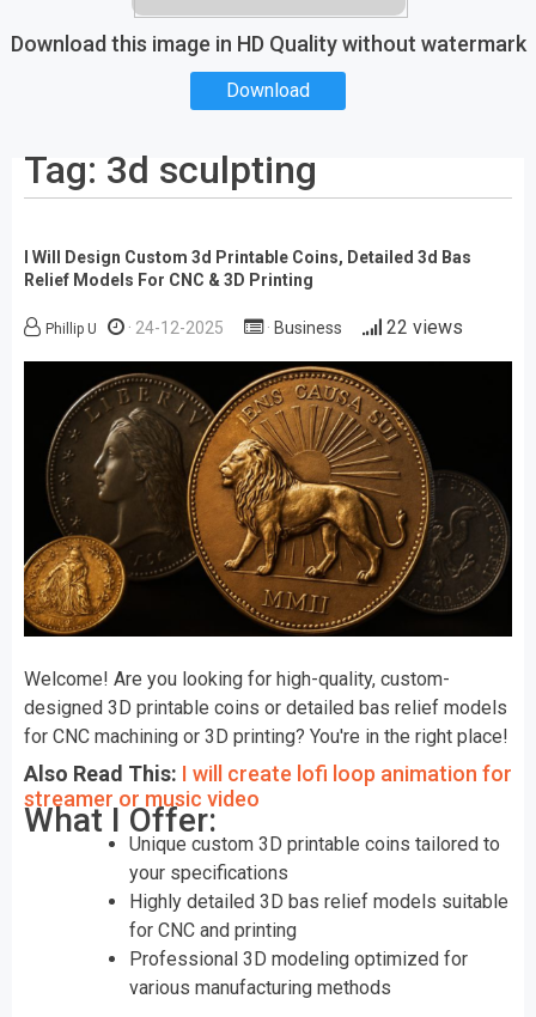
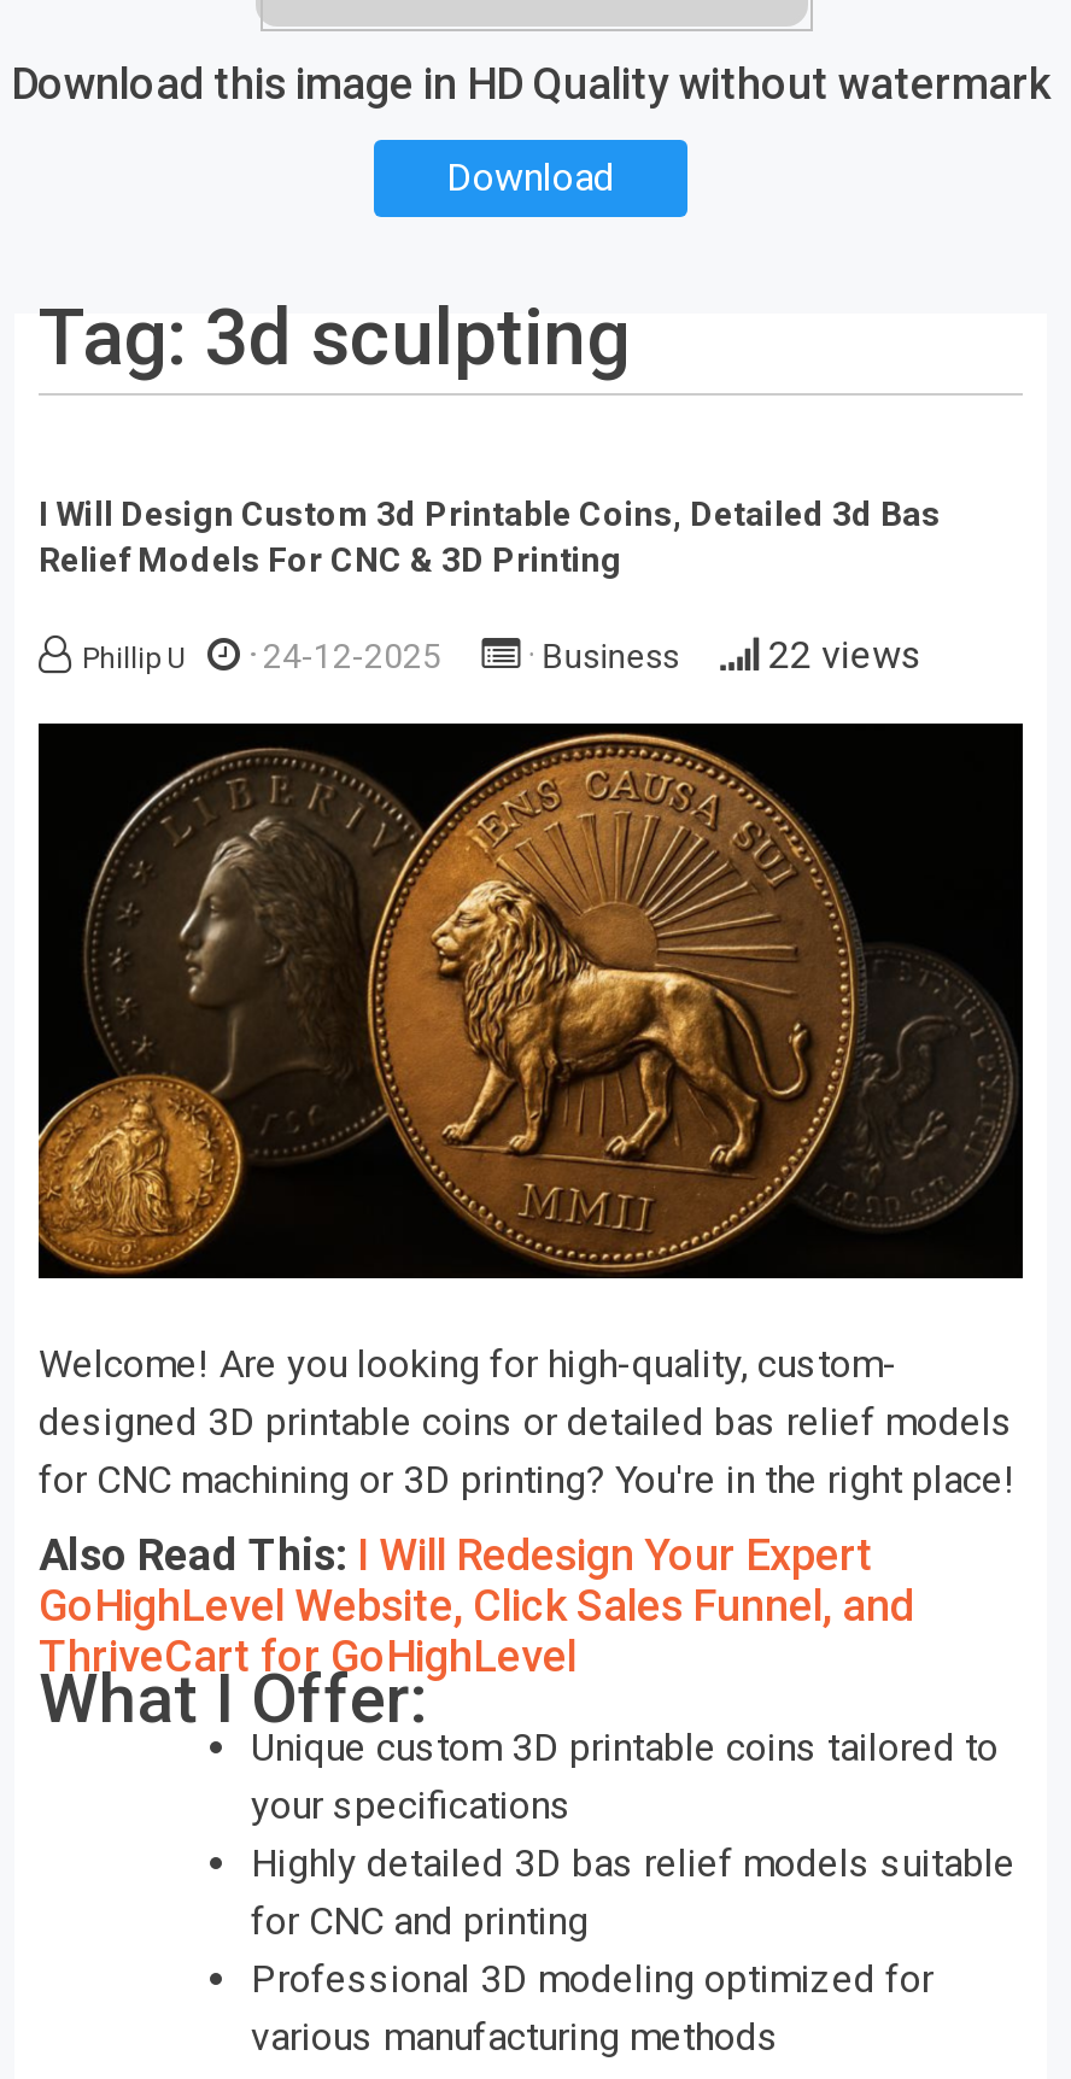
- Also Read This: I will create lofi loop animation for
- streamer or music video
+ Also Read This: I Will Redesign Your Expert
+ GoHighLevel Website, Click Sales Funnel, and
+ ThriveCart for GoHighLevel
